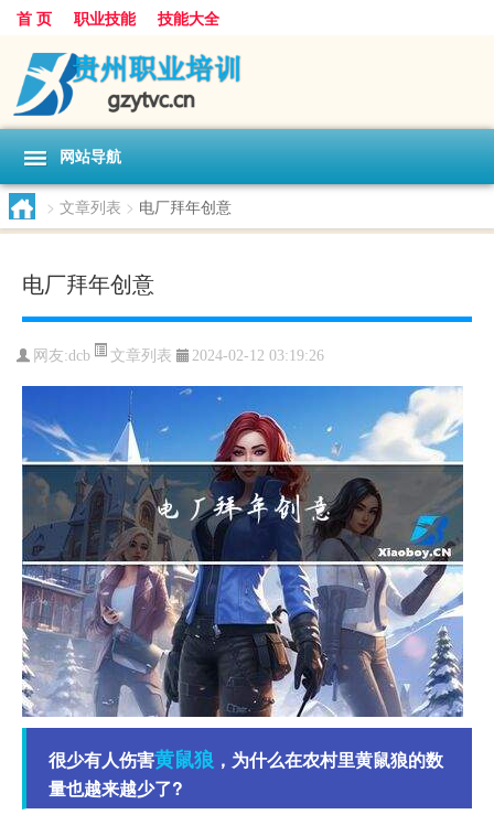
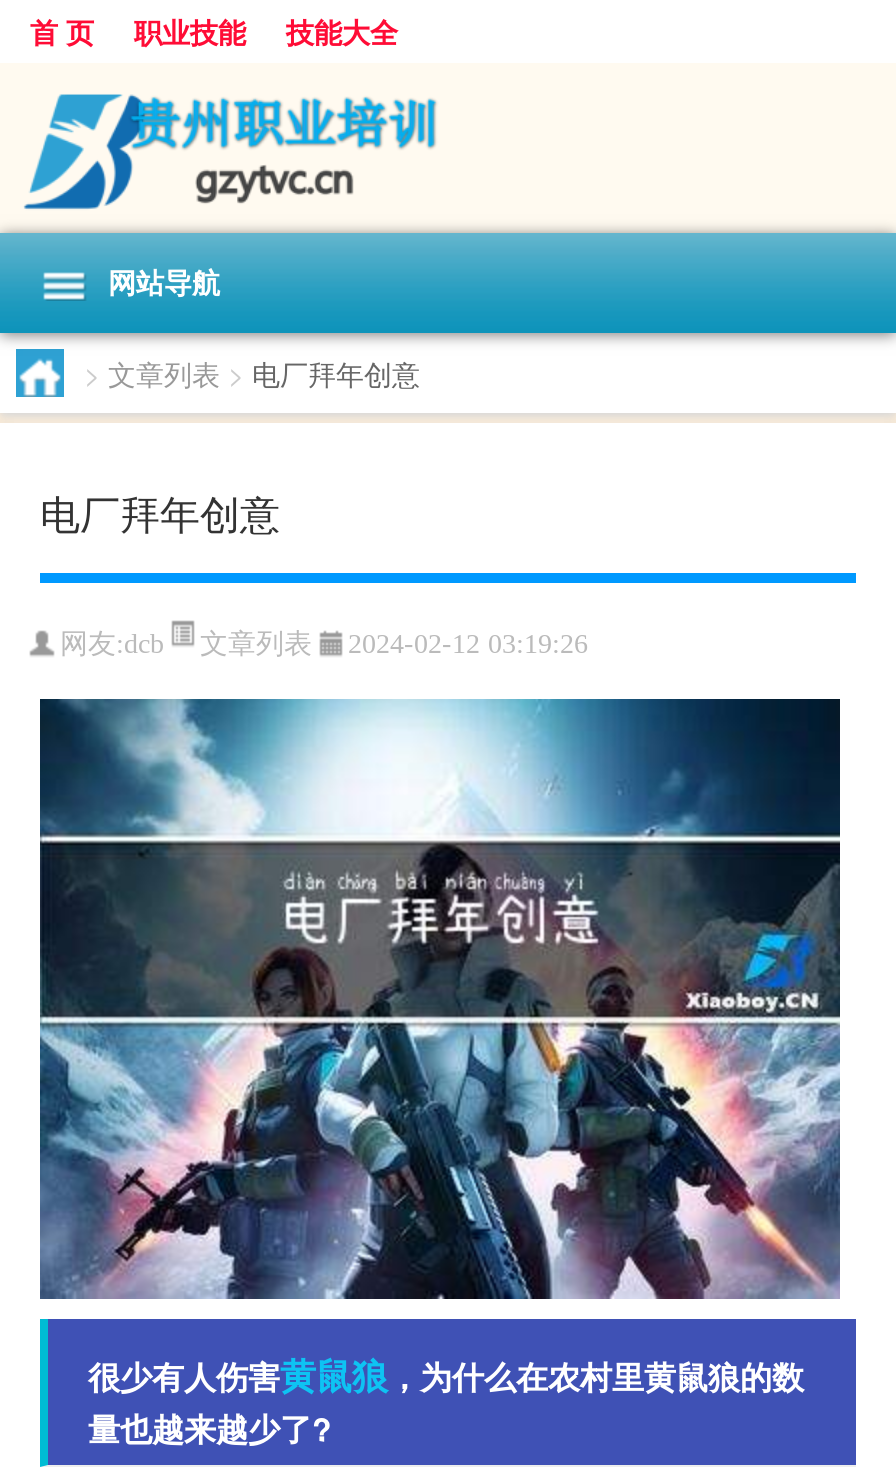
- [image]
+ [image]
